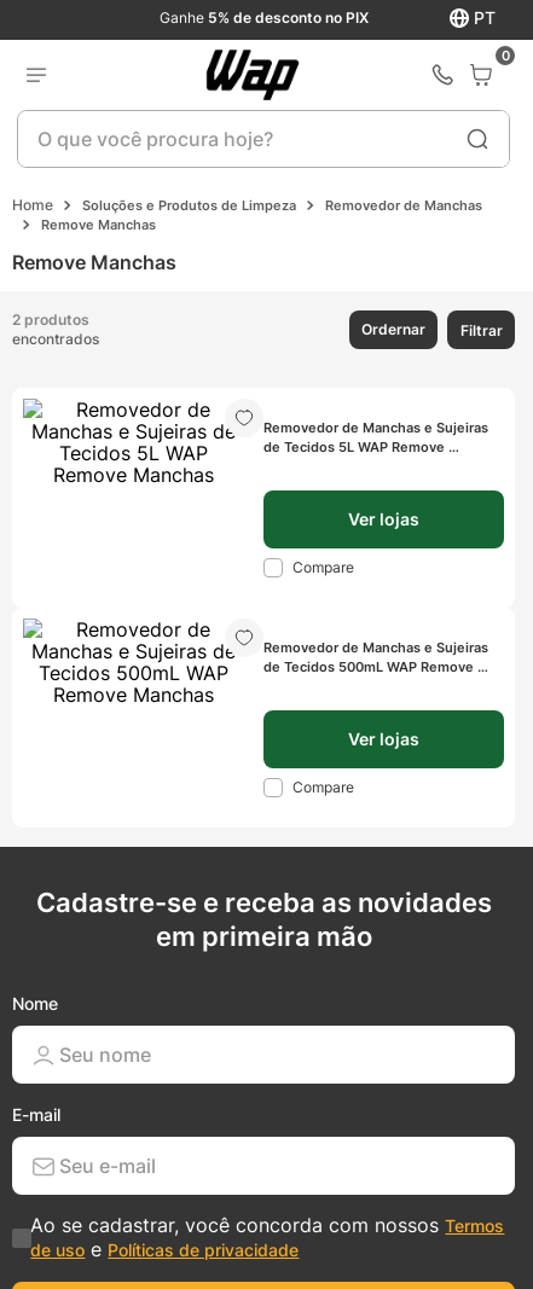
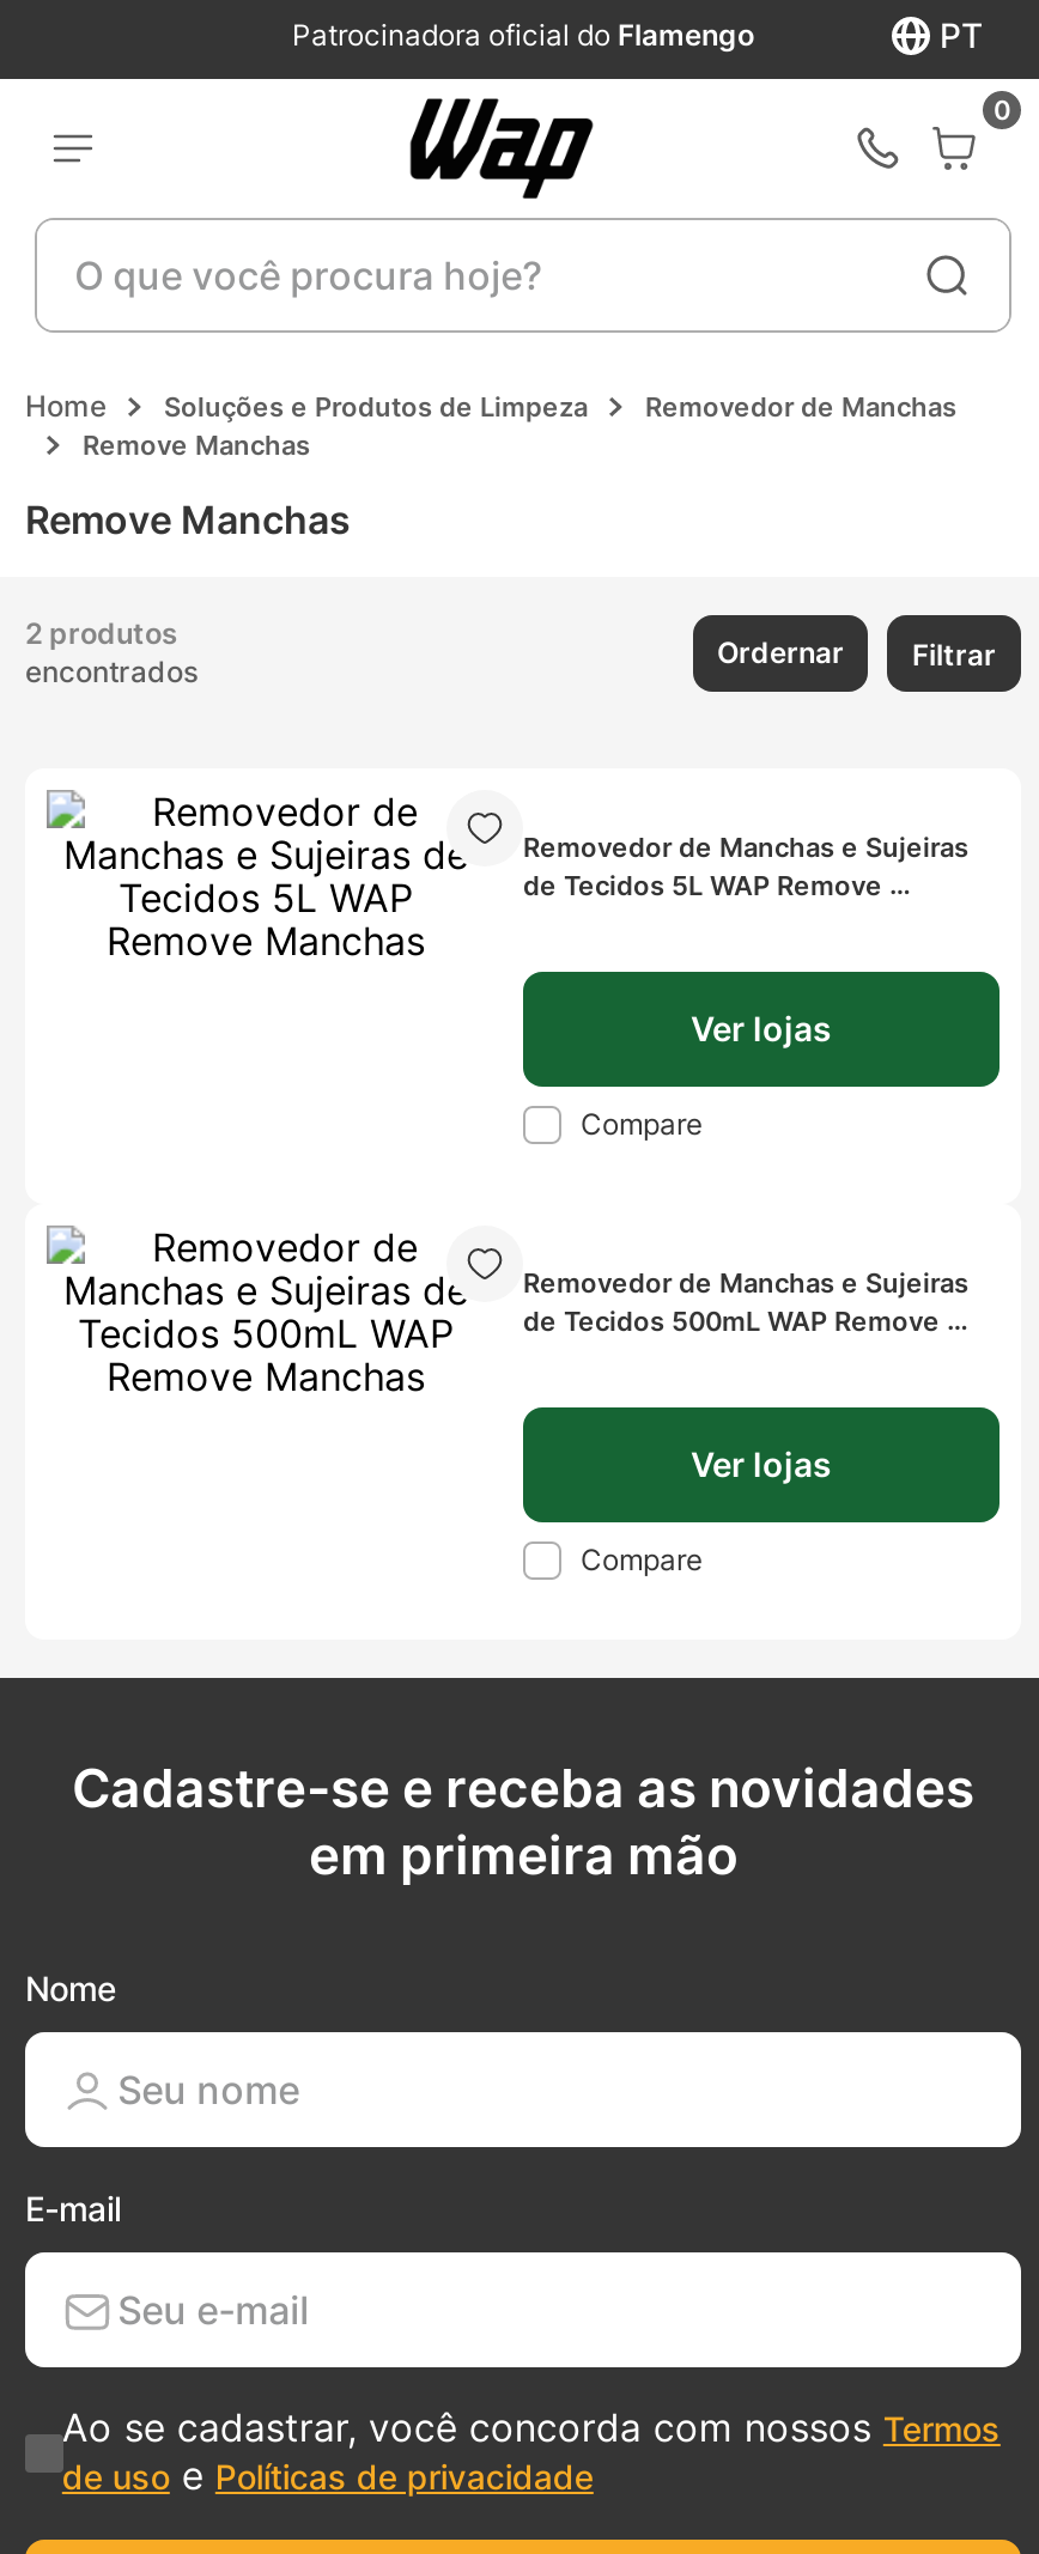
- Ganhe 5% de desconto no PIX
+ Patrocinadora oficial do Flamengo
